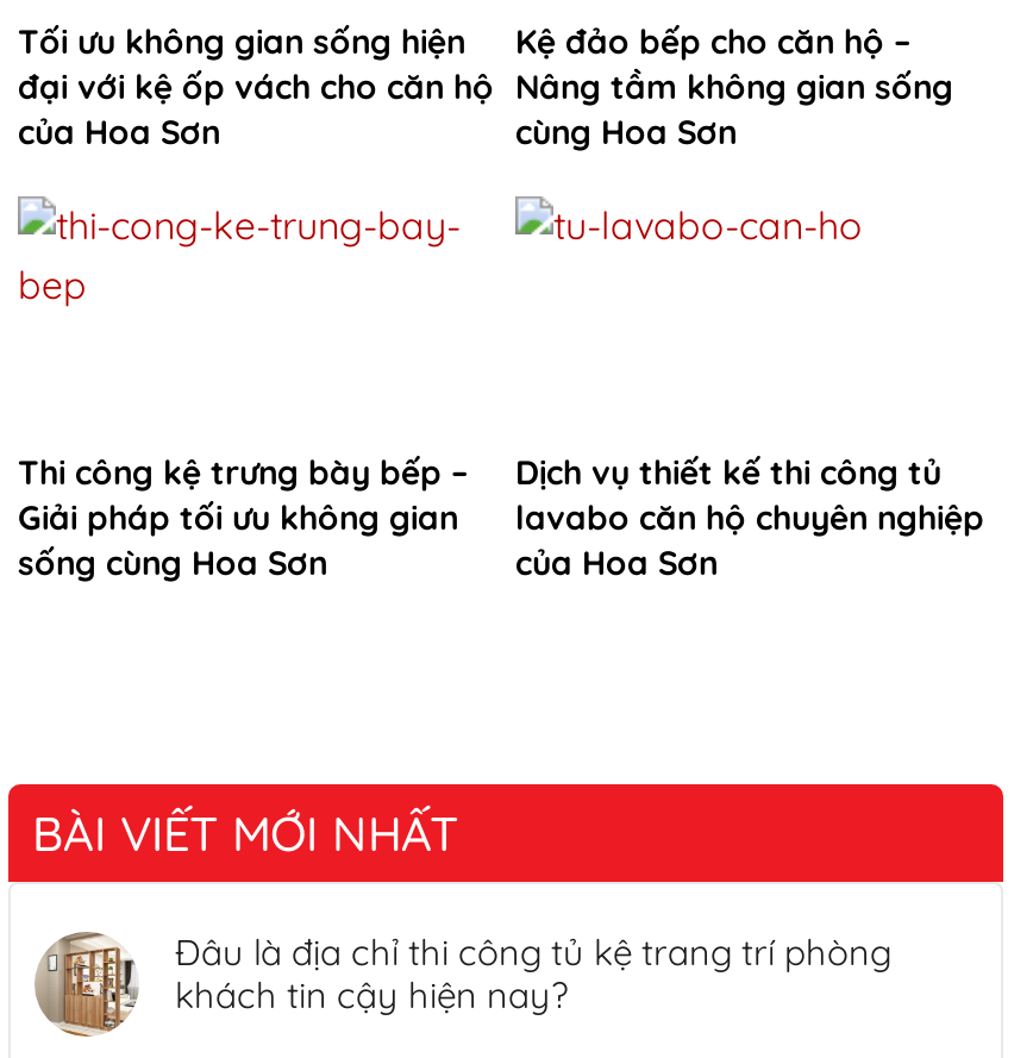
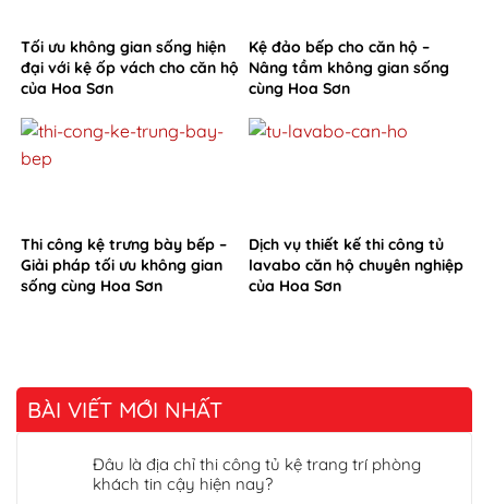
- [image]
